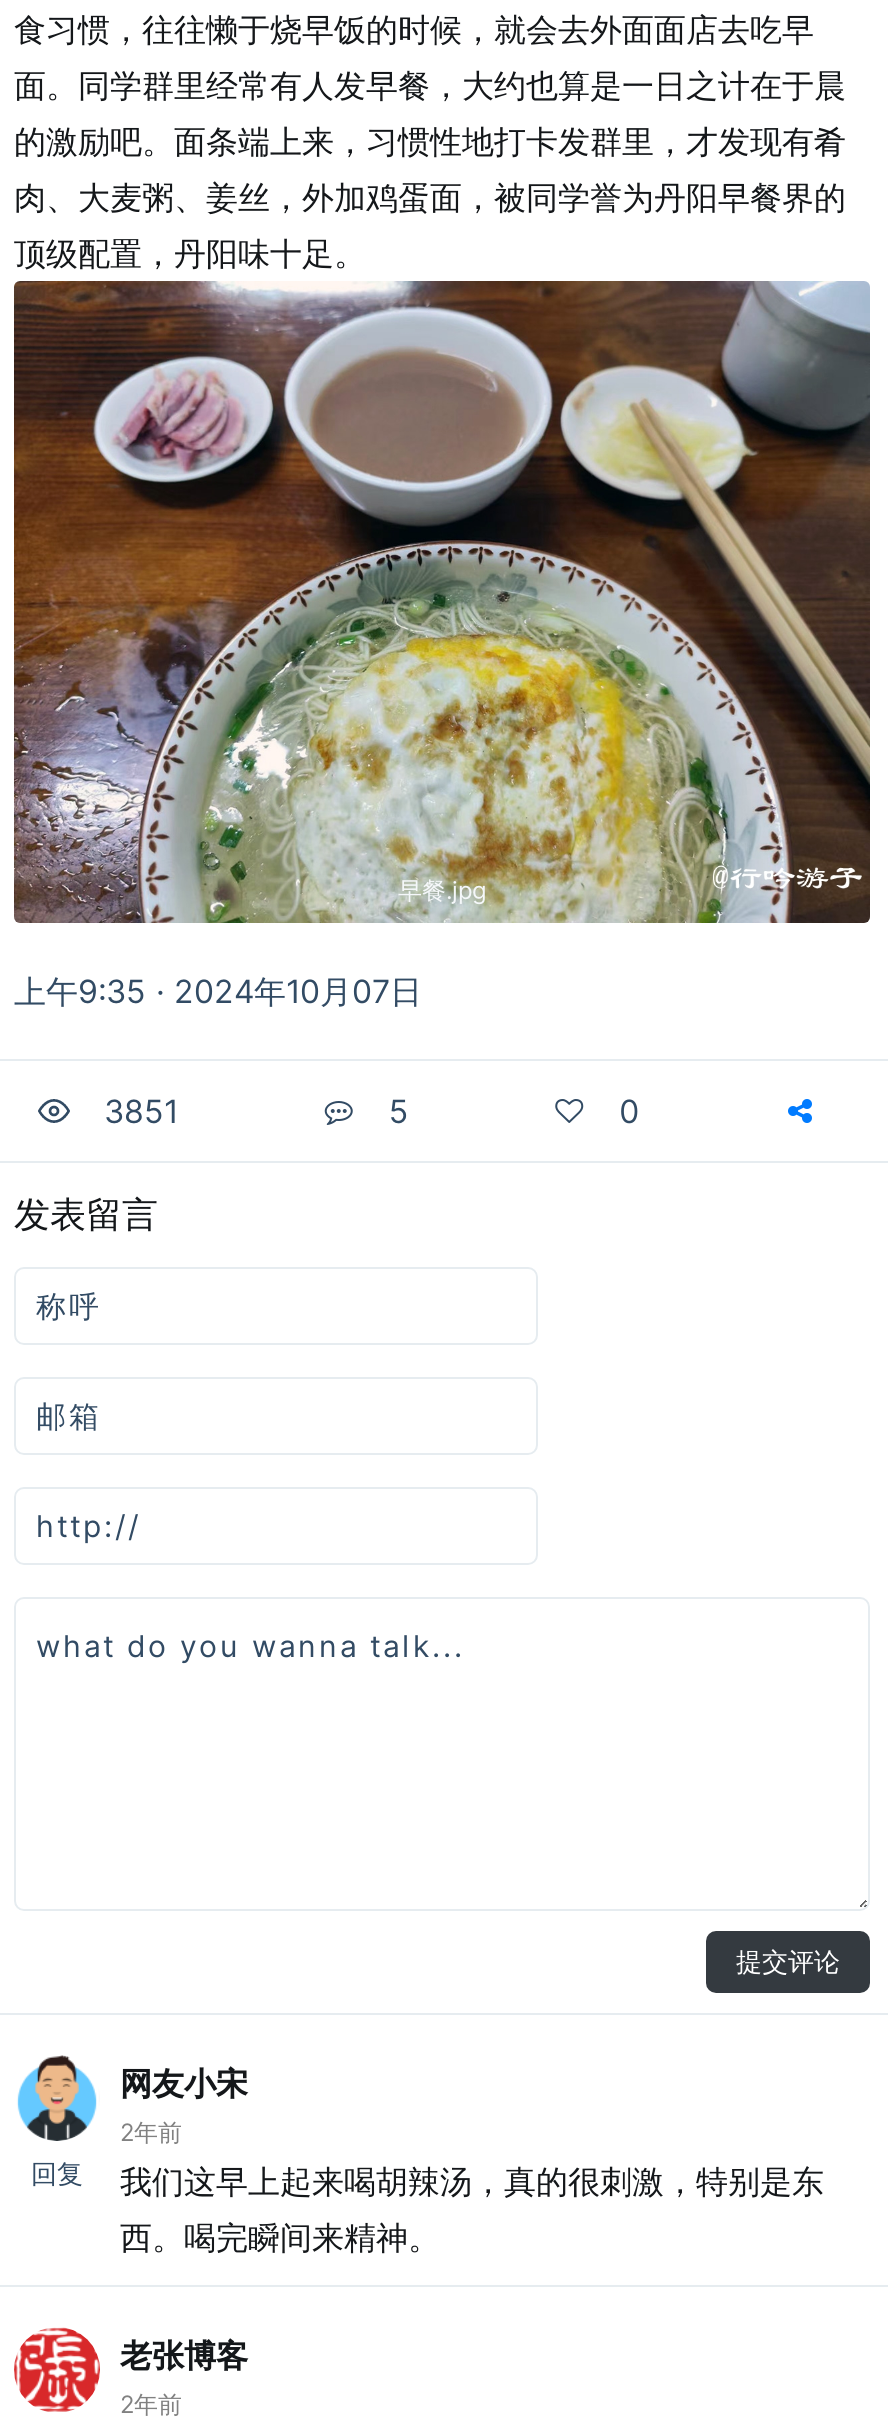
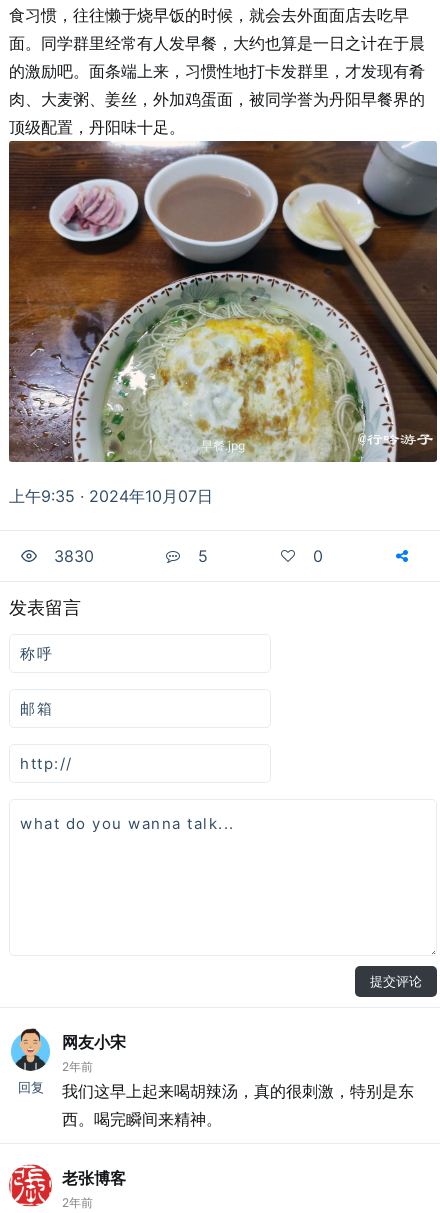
- 3851
+ 3830
